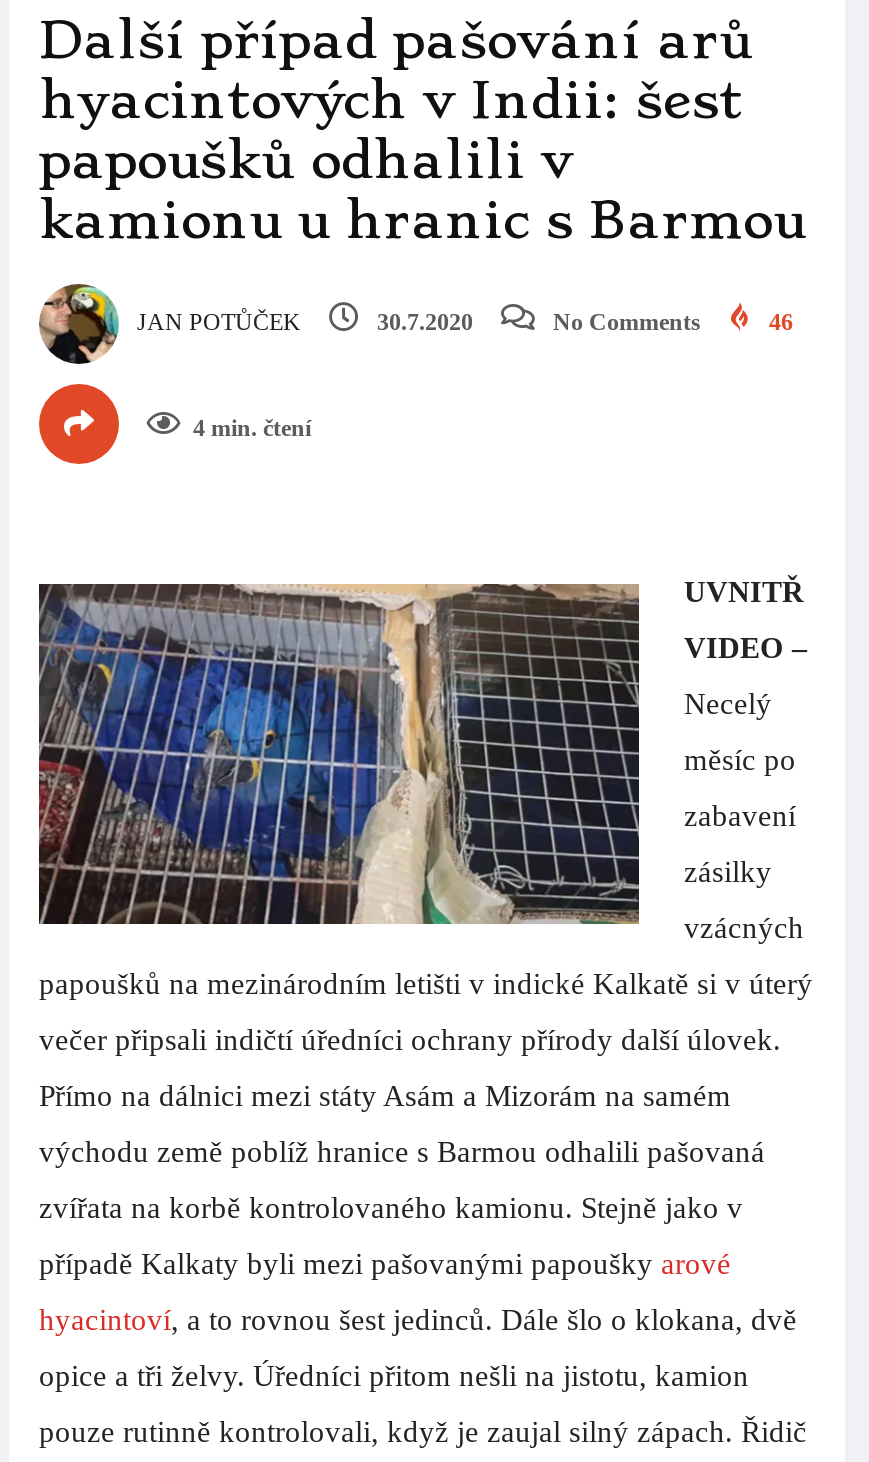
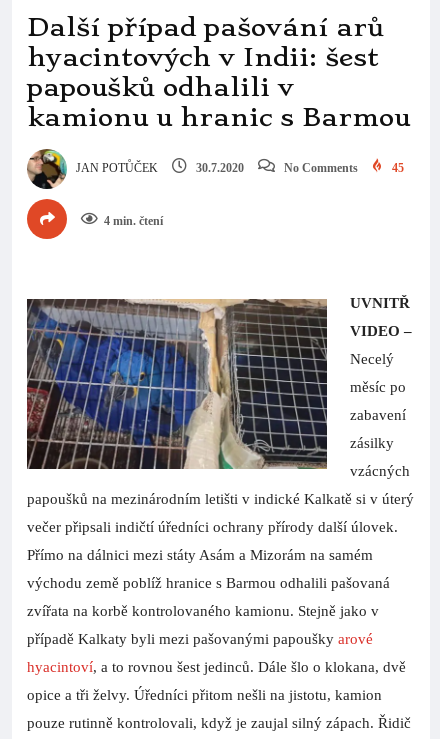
- 46
+ 45
